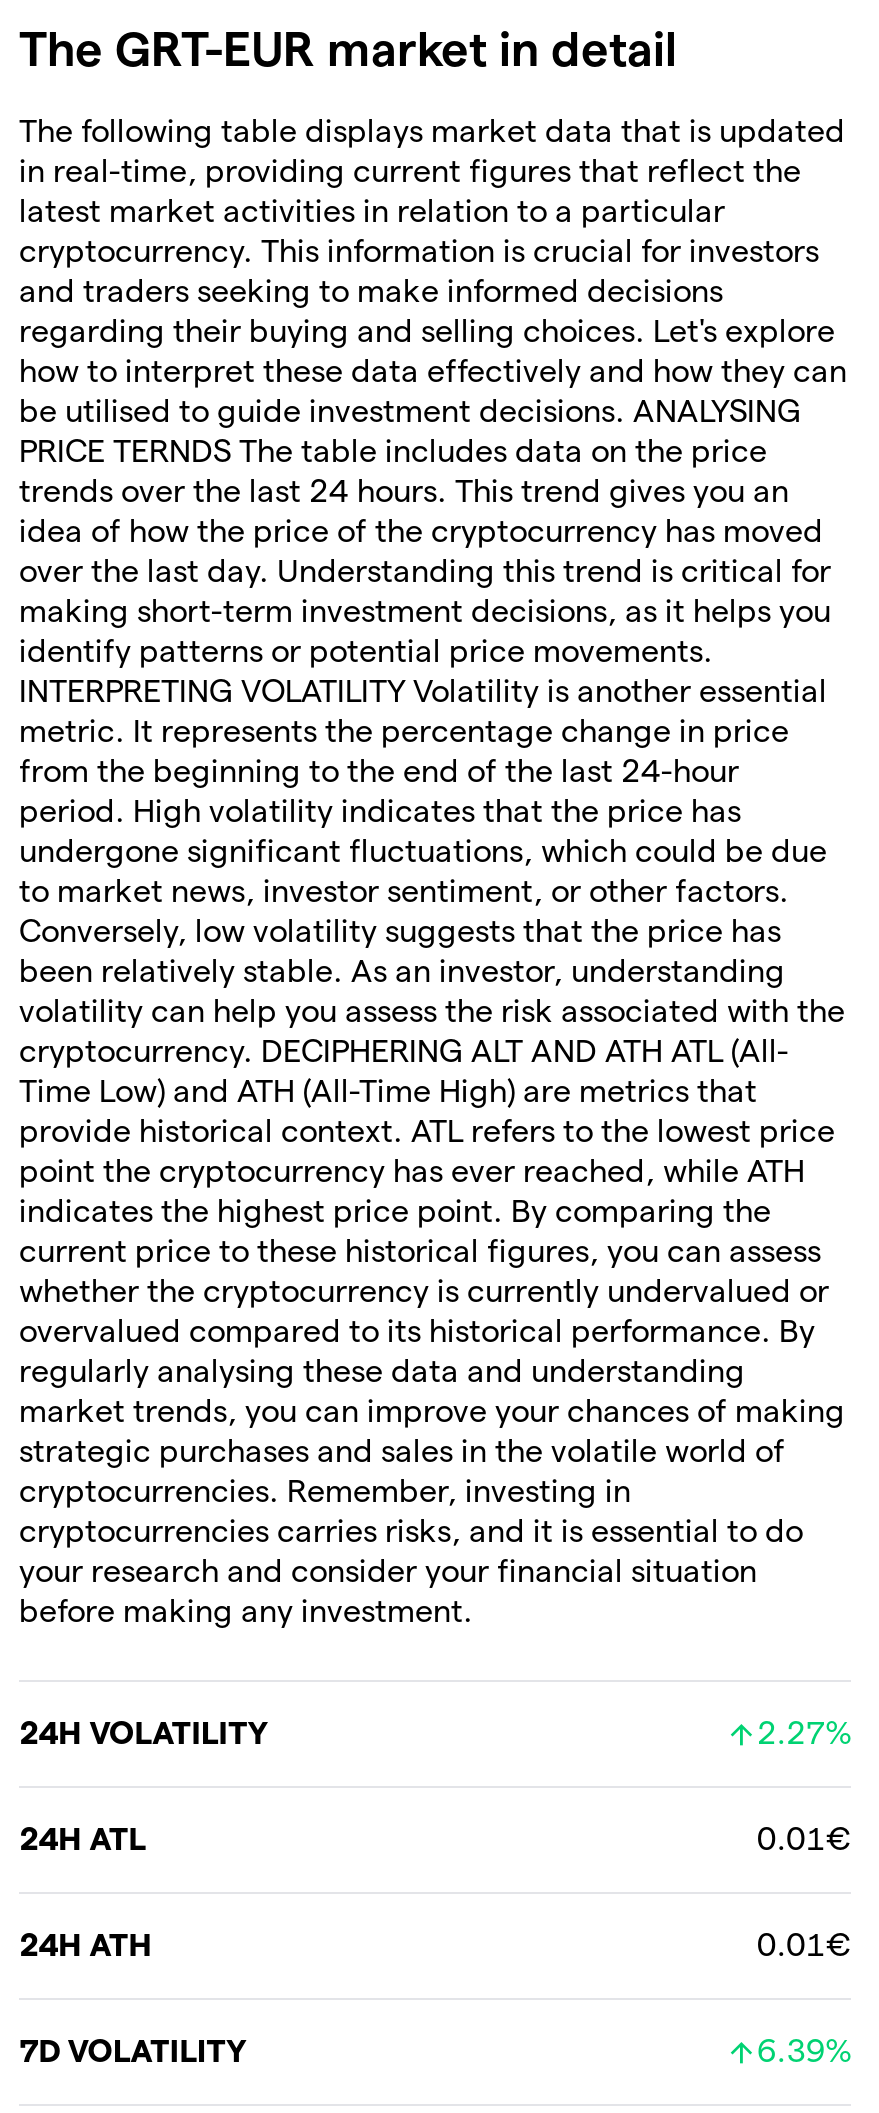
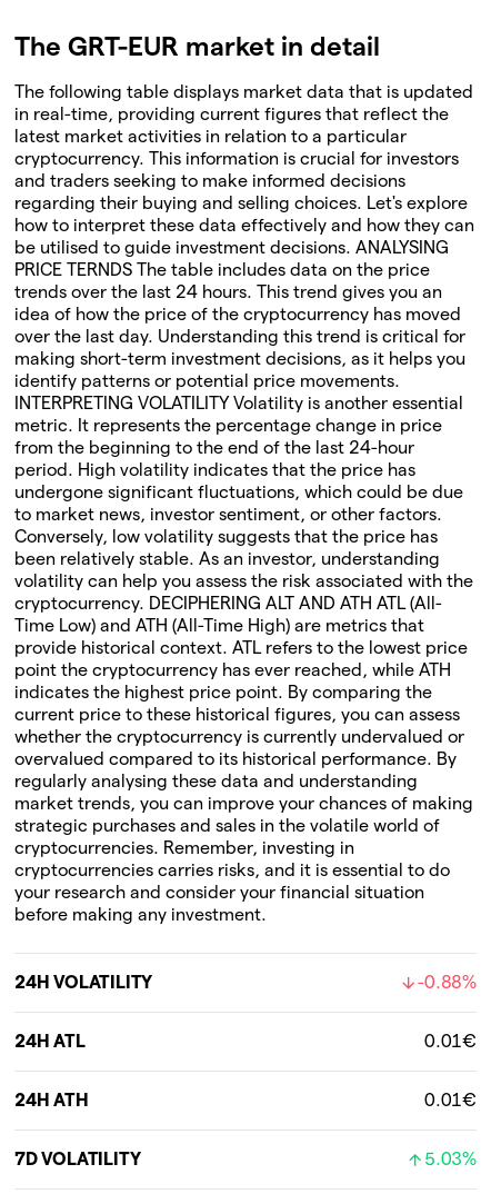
- 2.27%
+ -0.88%

- 6.39%
+ 5.03%
